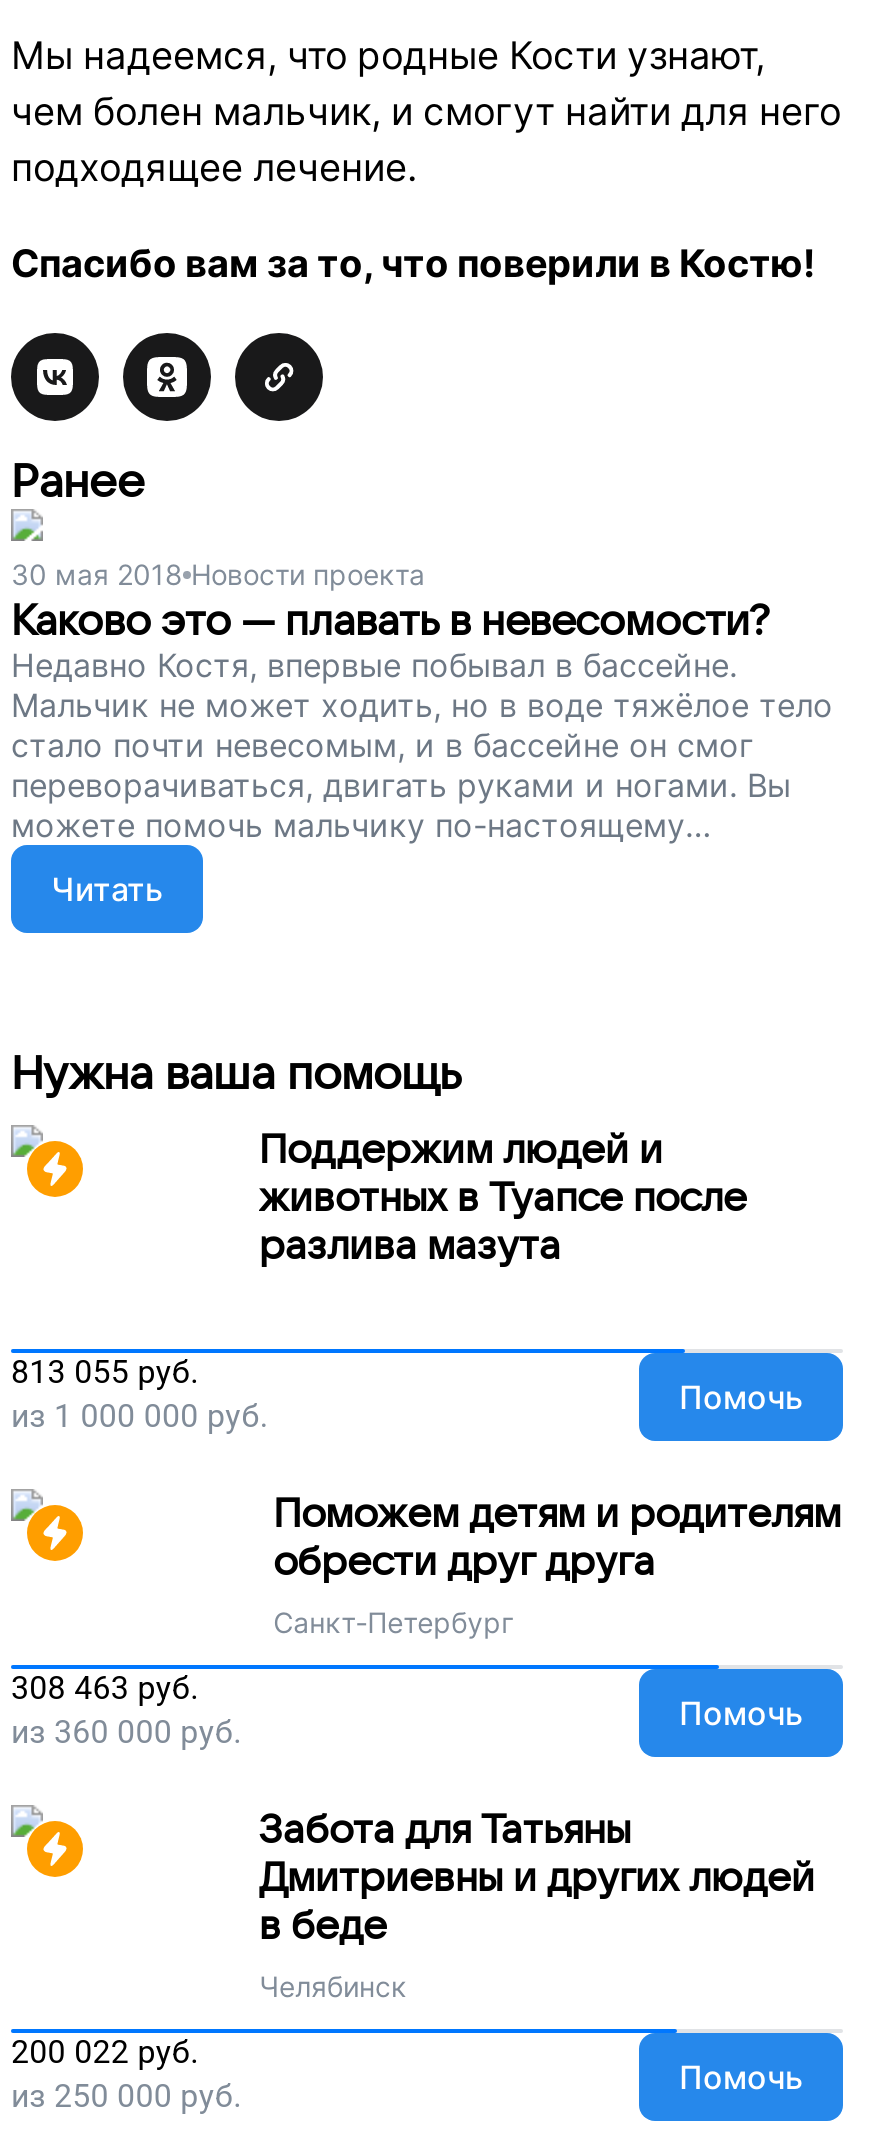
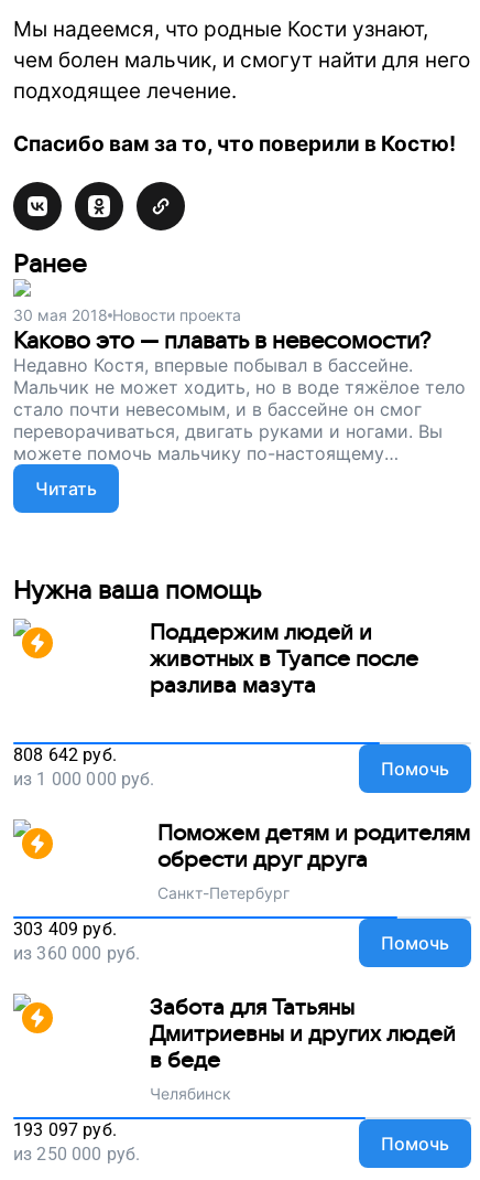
- 813 055 руб.
+ 808 642 руб.

- 308 463 руб.
+ 303 409 руб.

- 200 022 руб.
+ 193 097 руб.
